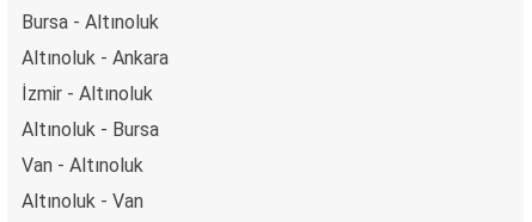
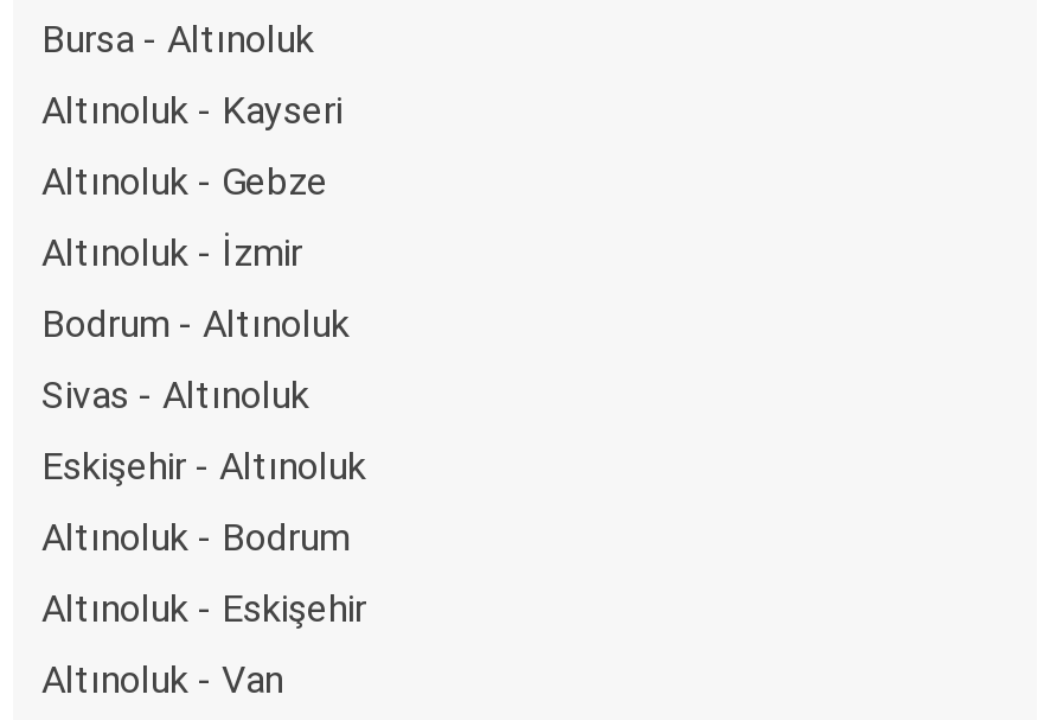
- Altınoluk - Ankara
- İzmir - Altınoluk
- Altınoluk - Bursa
- Van - Altınoluk
+ Altınoluk - Kayseri
+ Altınoluk - Gebze
+ Altınoluk - İzmir
+ Bodrum - Altınoluk
+ Sivas - Altınoluk
+ Eskişehir - Altınoluk
+ Altınoluk - Bodrum
+ Altınoluk - Eskişehir
